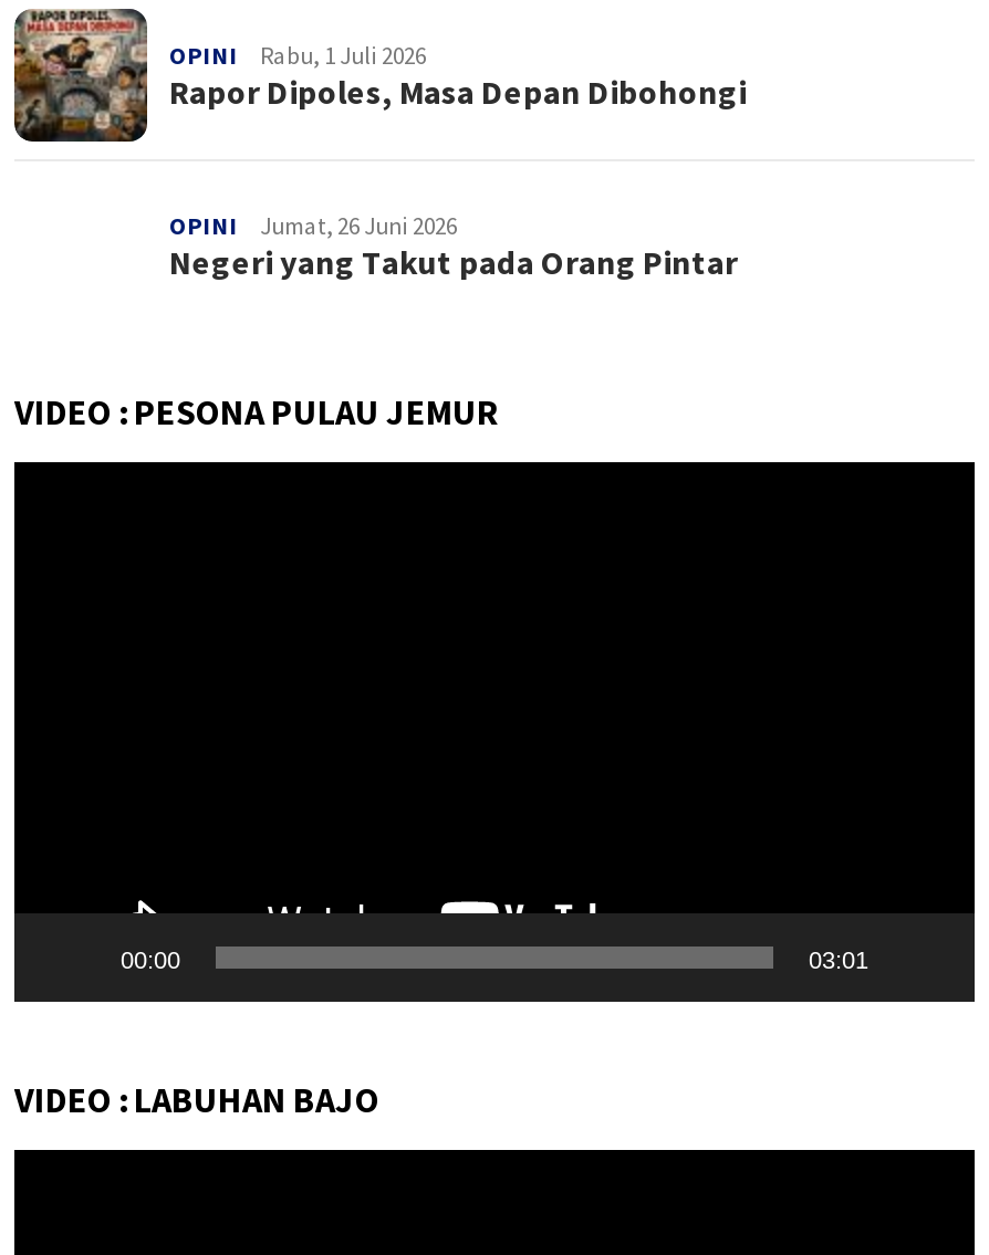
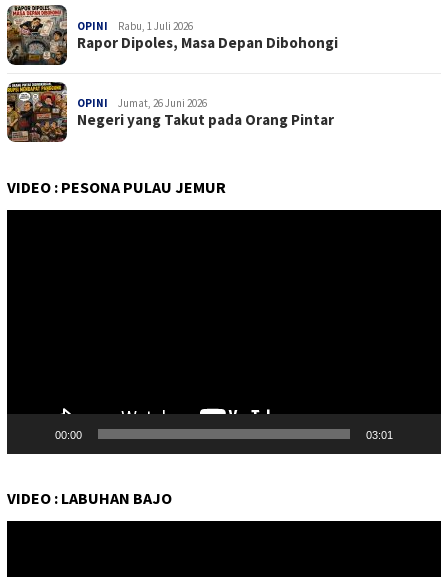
+ [image]
